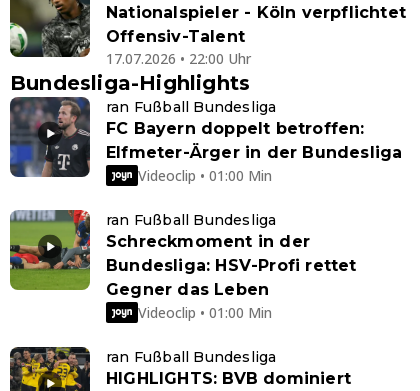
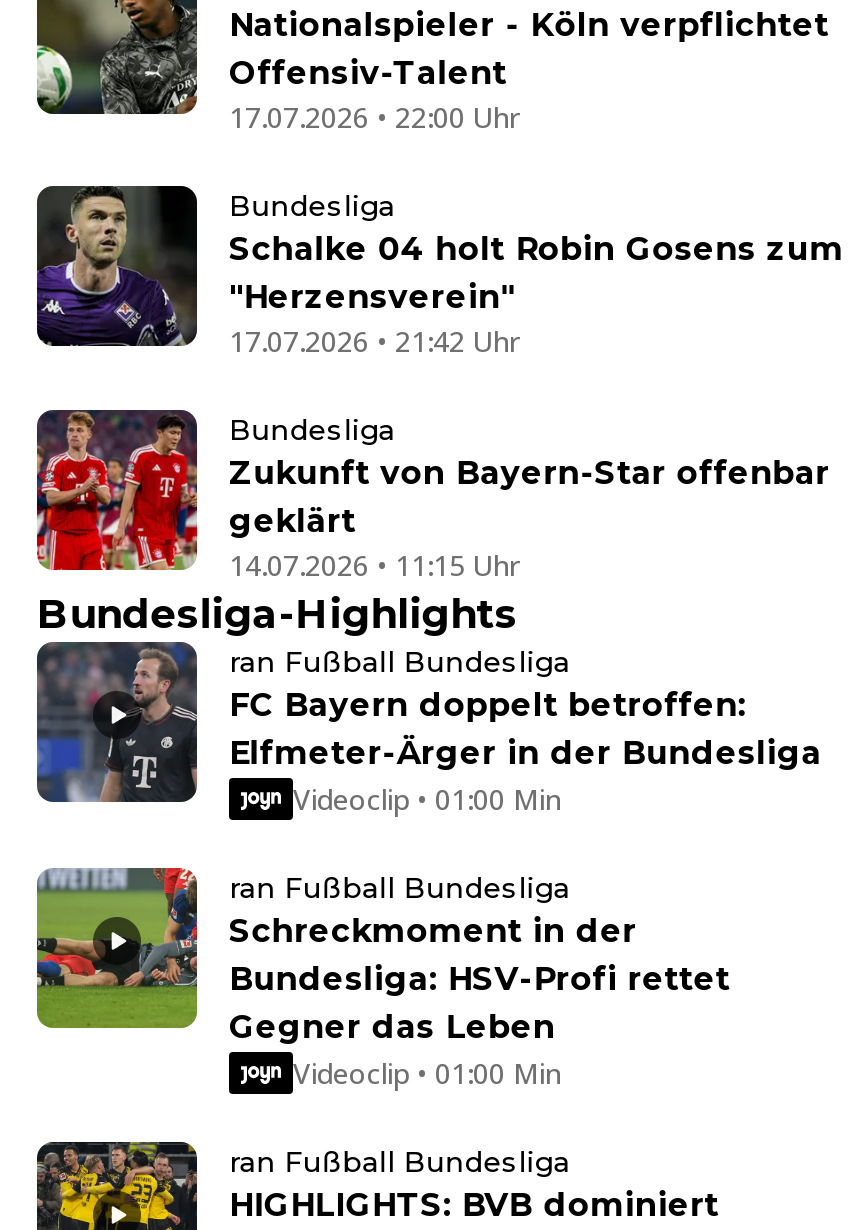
+ [image]

+ [image]
+ Bundesliga
+ Schalke 04 holt Robin Gosens zum
+ "Herzensverein"
+ 17.07.2026 • 21:42 Uhr
+ Bundesliga
+ Zukunft von Bayern-Star offenbar
+ geklärt
+ 14.07.2026 • 11:15 Uhr
